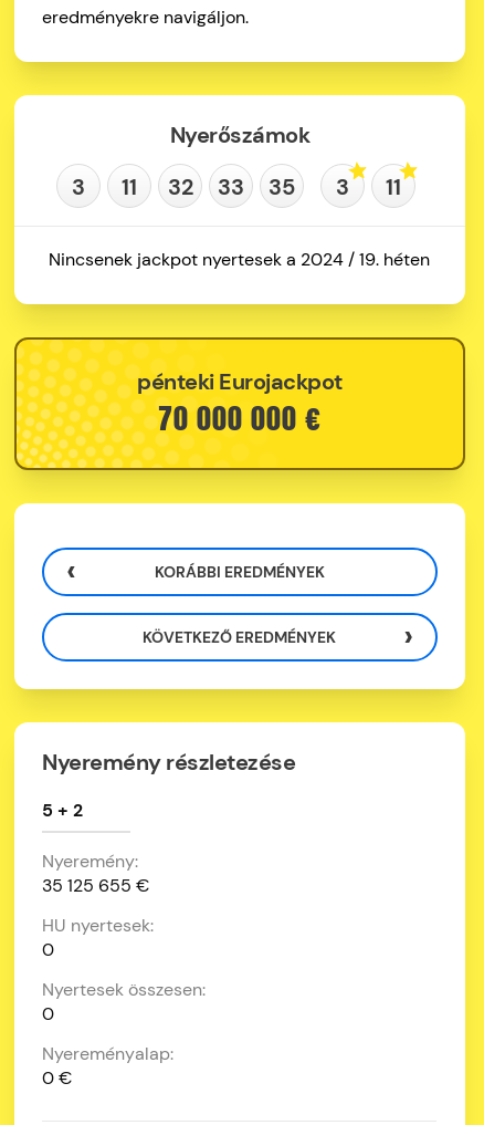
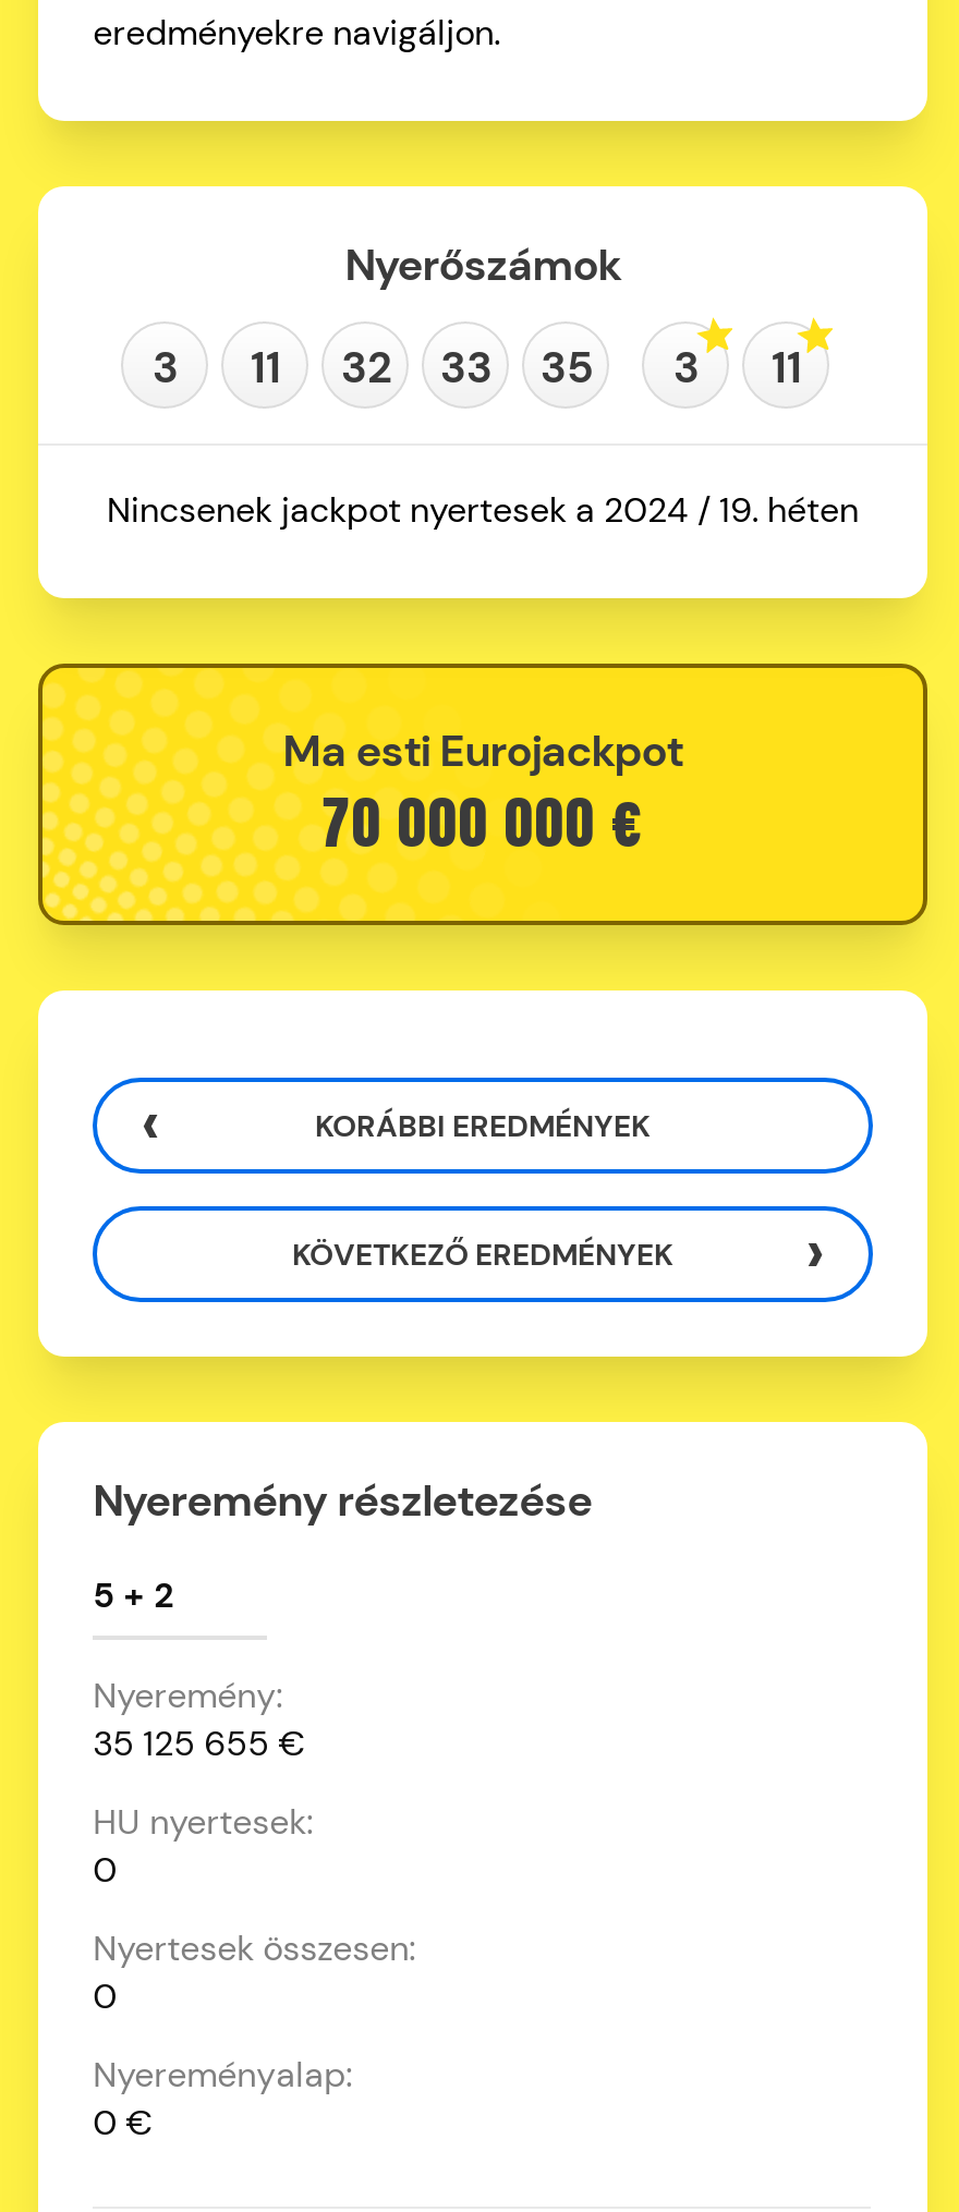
- pénteki Eurojackpot
+ Ma esti Eurojackpot
